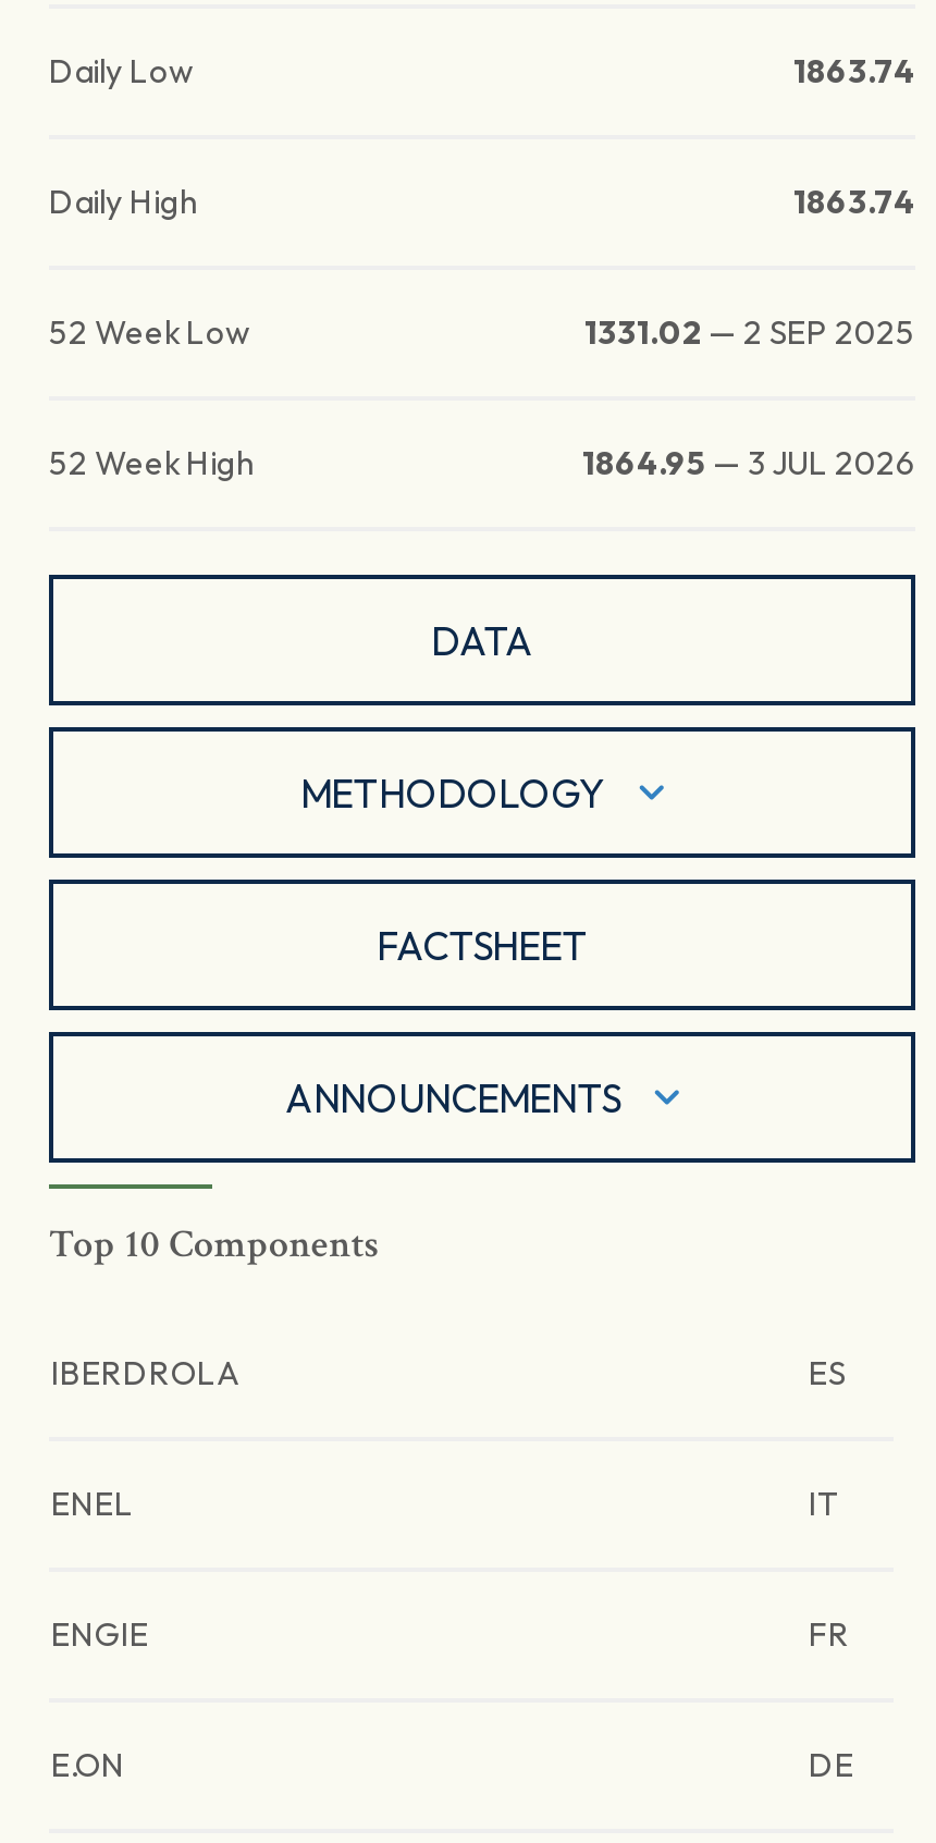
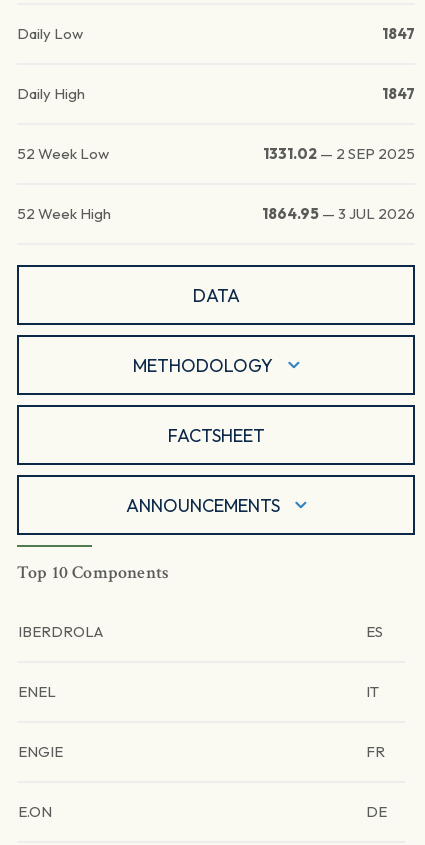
- 1863.74
+ 1847

- 1863.74
+ 1847
